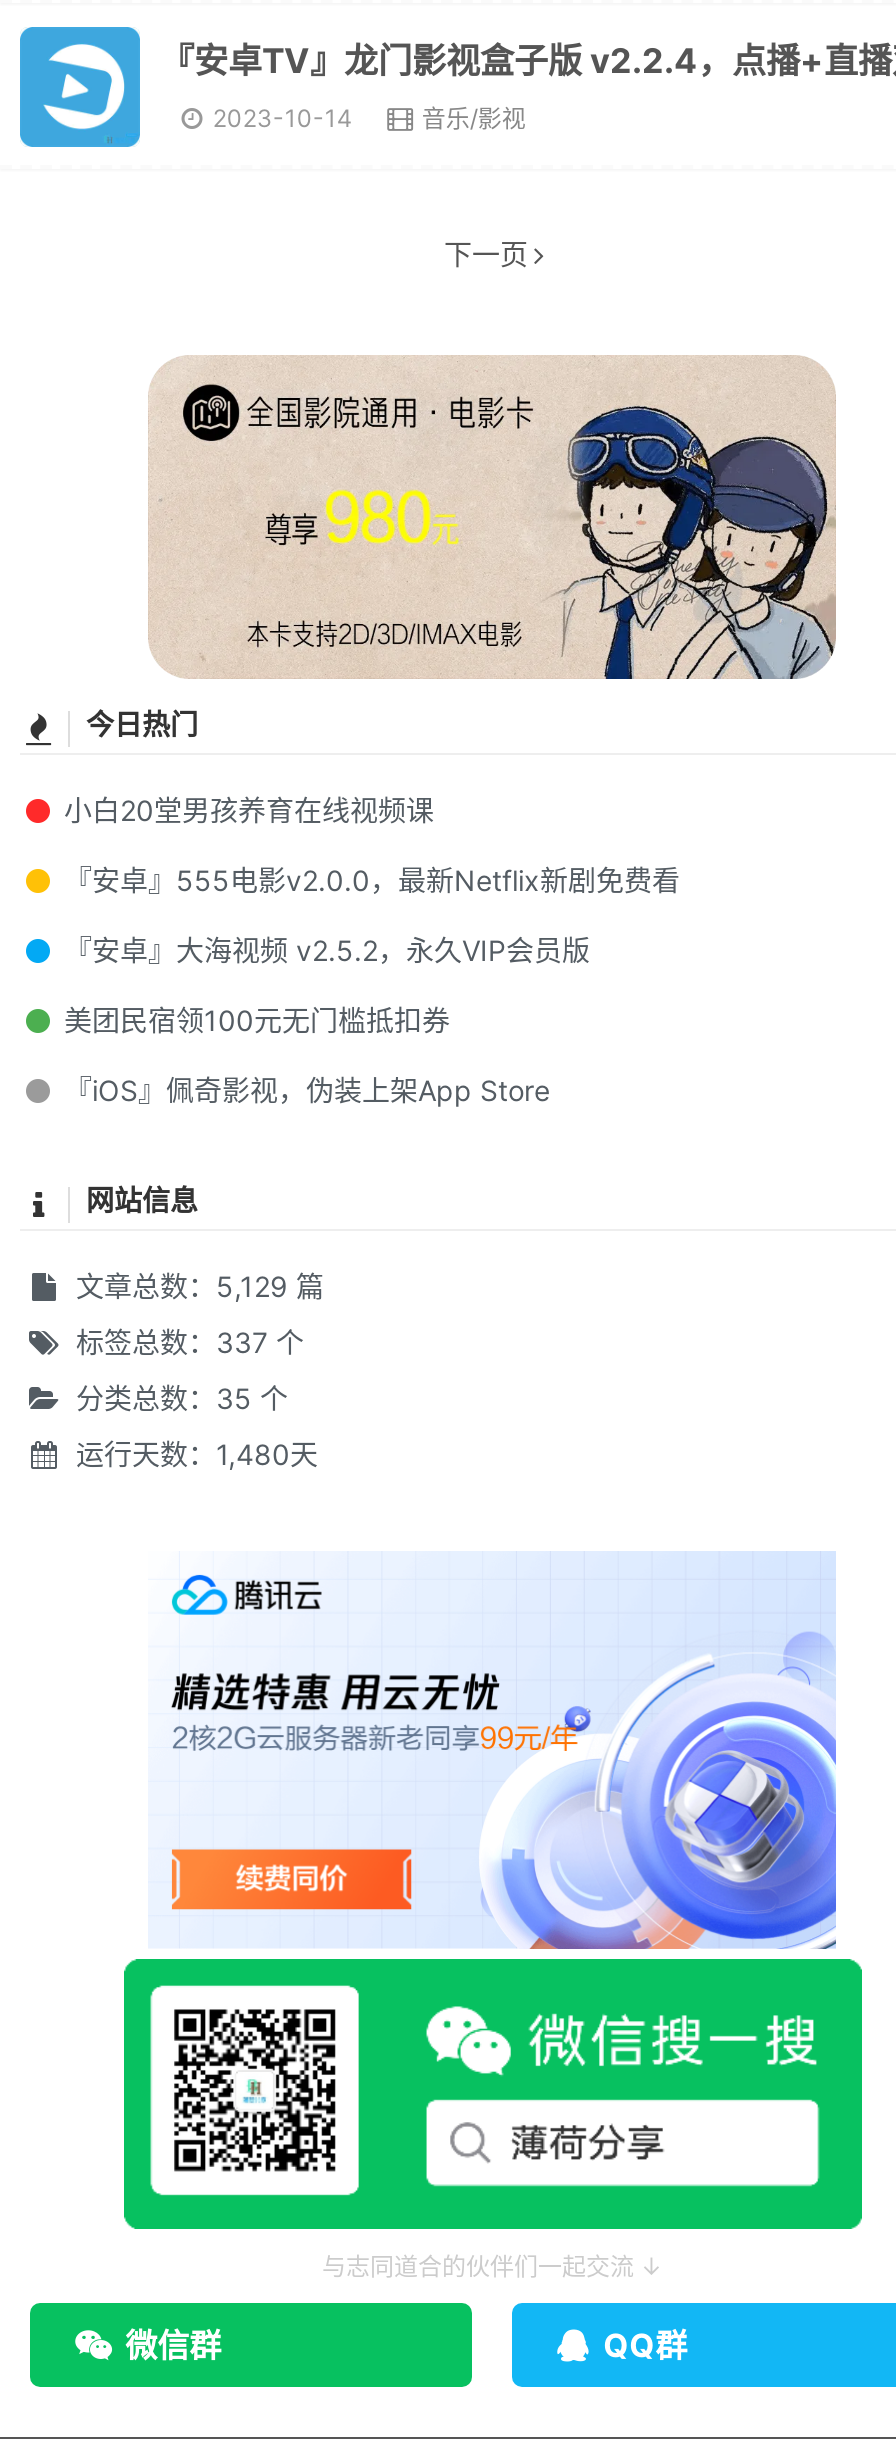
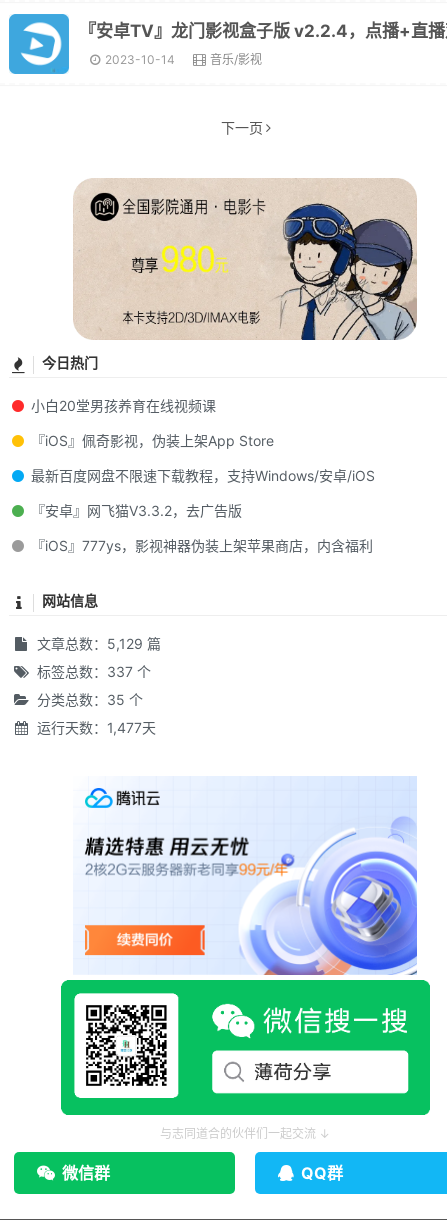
- 『安卓』555电影v2.0.0，最新Netflix新剧免费看
- 『安卓』大海视频 v2.5.2，永久VIP会员版
- 美团民宿领100元无门槛抵扣券

moved up: 『iOS』佩奇影视，伪装上架App Store

+ 最新百度网盘不限速下载教程，支持Windows/安卓/iOS
+ 『安卓』网飞猫V3.3.2，去广告版
+ 『iOS』777ys，影视神器伪装上架苹果商店，内含福利

- 运行天数：1,480天
+ 运行天数：1,477天
